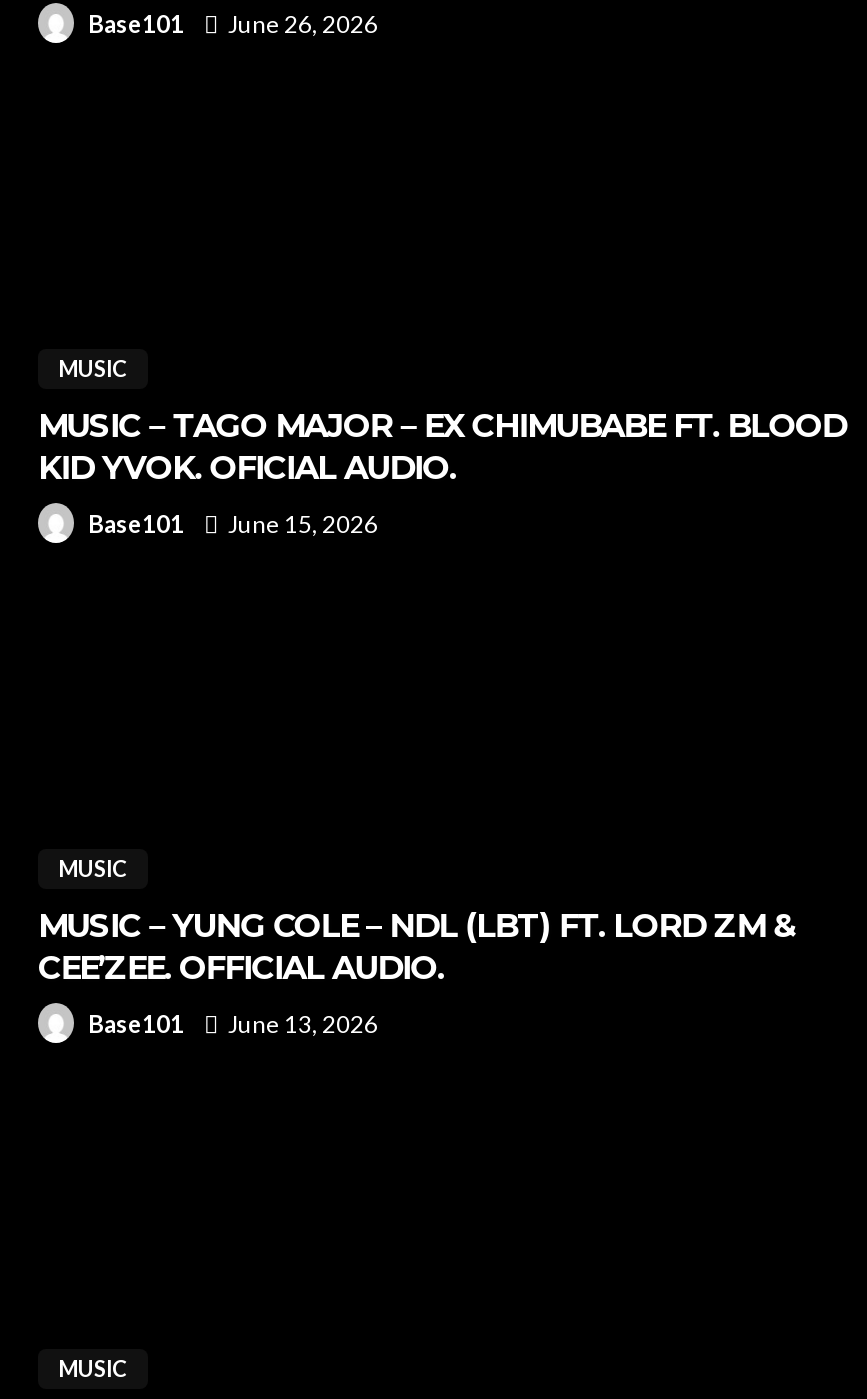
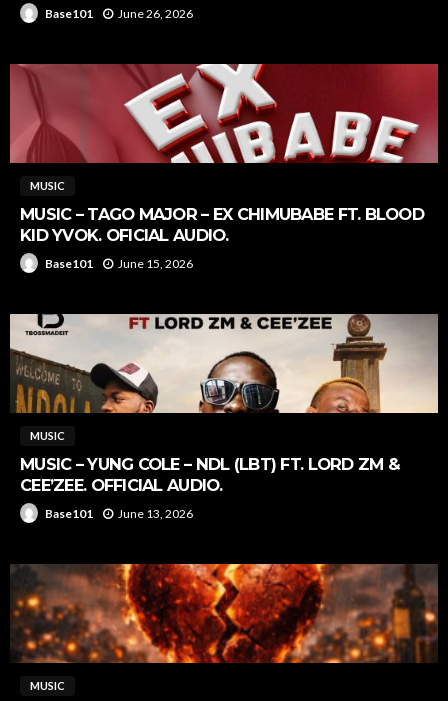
+ [image]

+ [image]

+ [image]
